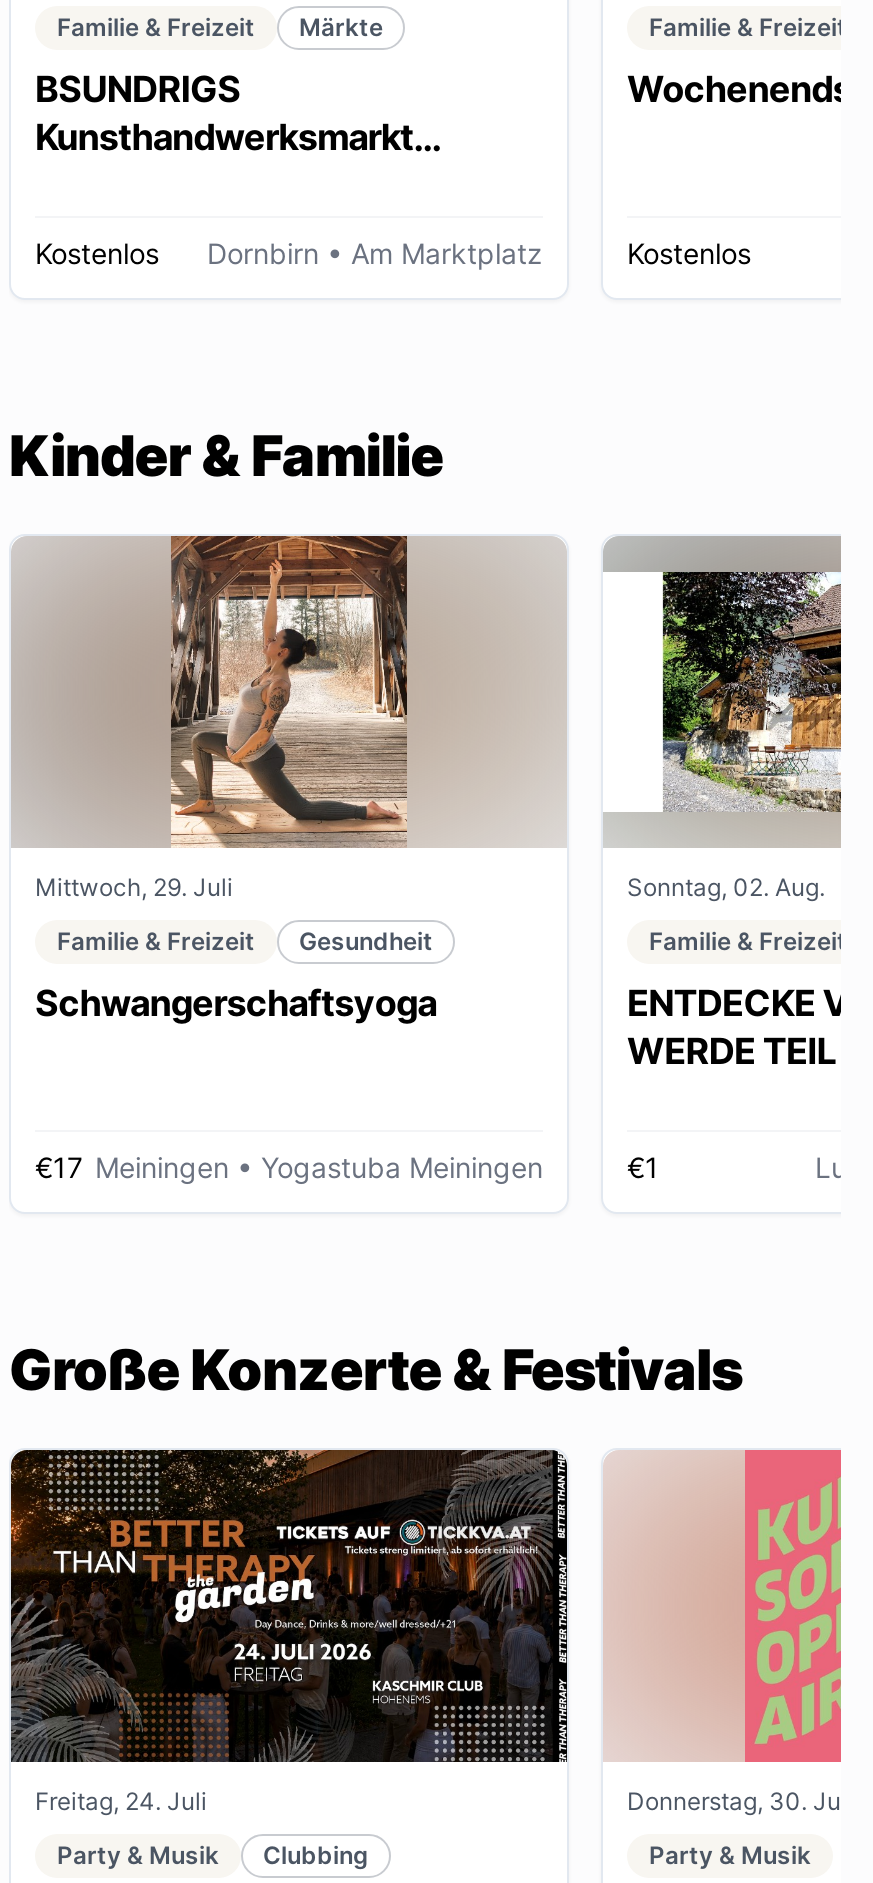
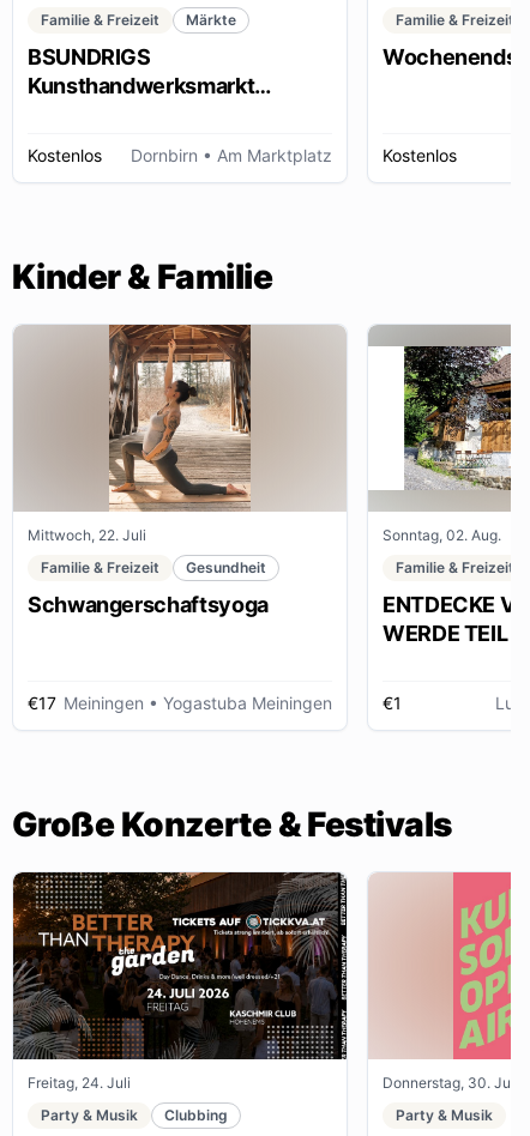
- Mittwoch, 29. Juli
+ Mittwoch, 22. Juli
